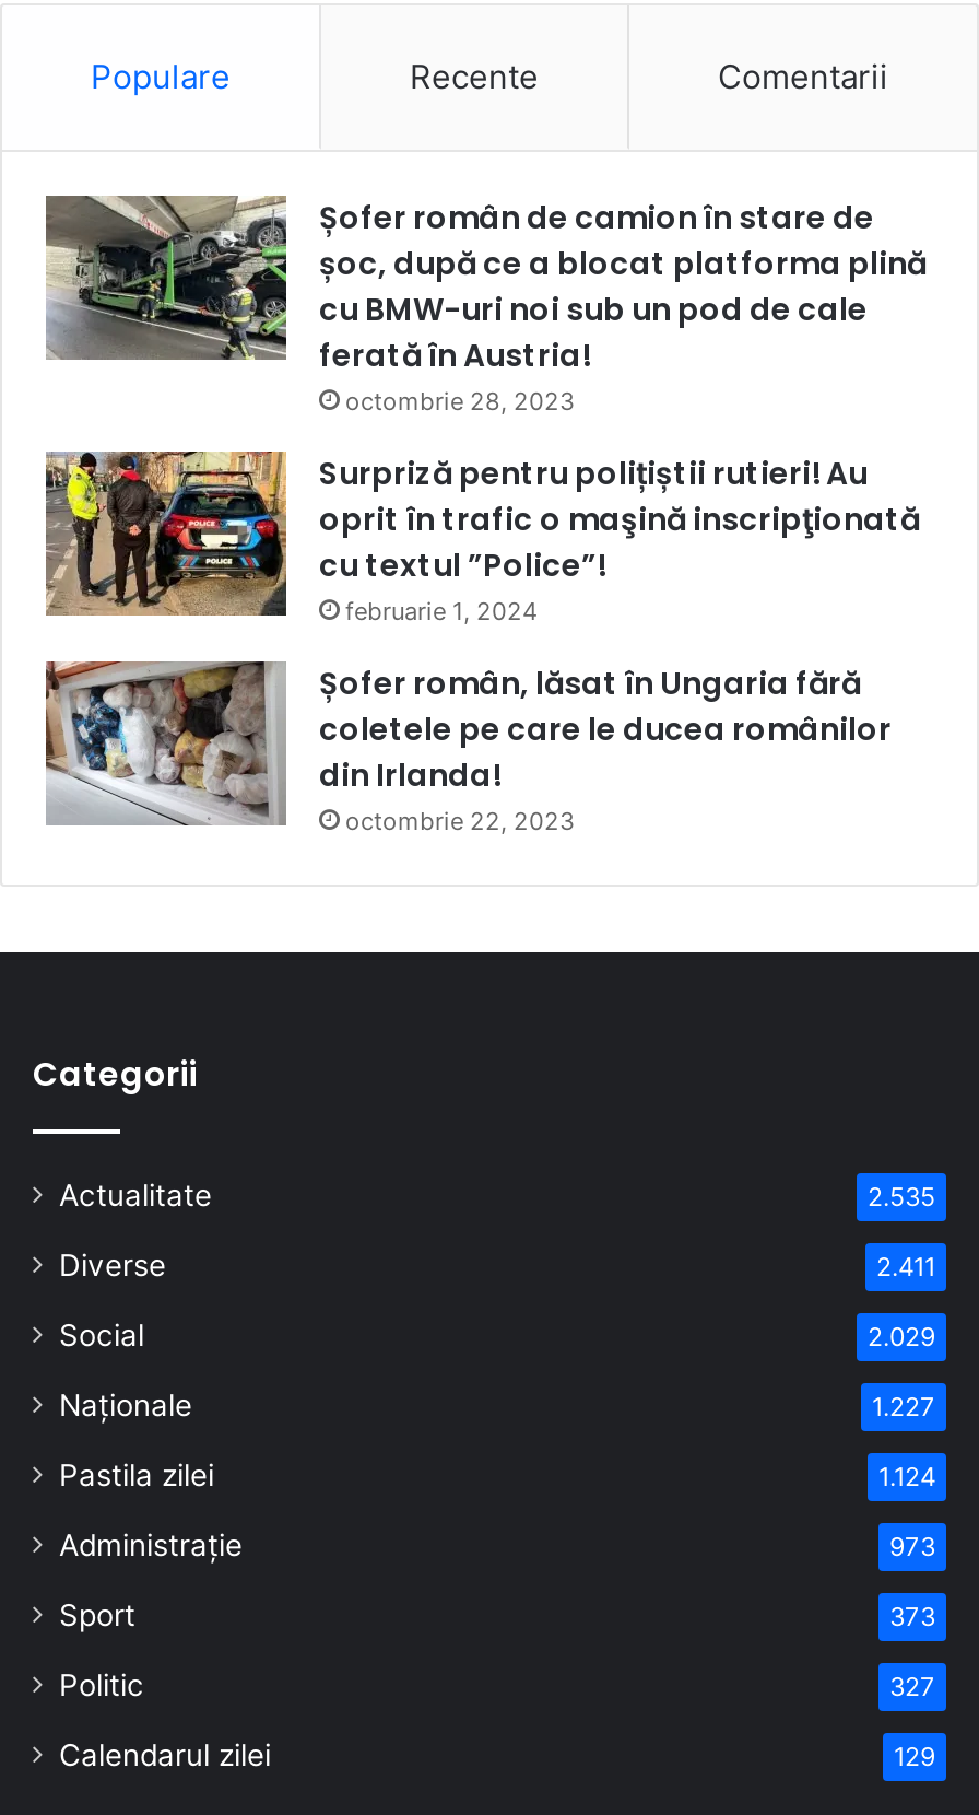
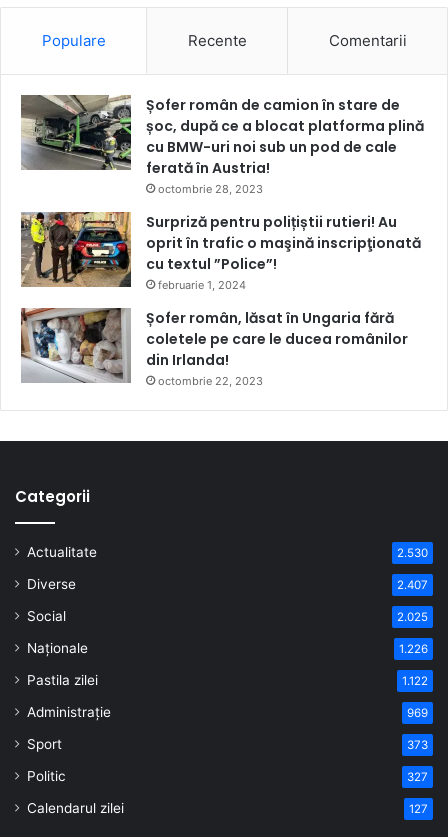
- 2.535
+ 2.530

- 2.411
+ 2.407

- 2.029
+ 2.025

- 1.227
+ 1.226

- 1.124
+ 1.122

- 973
+ 969

- 129
+ 127
